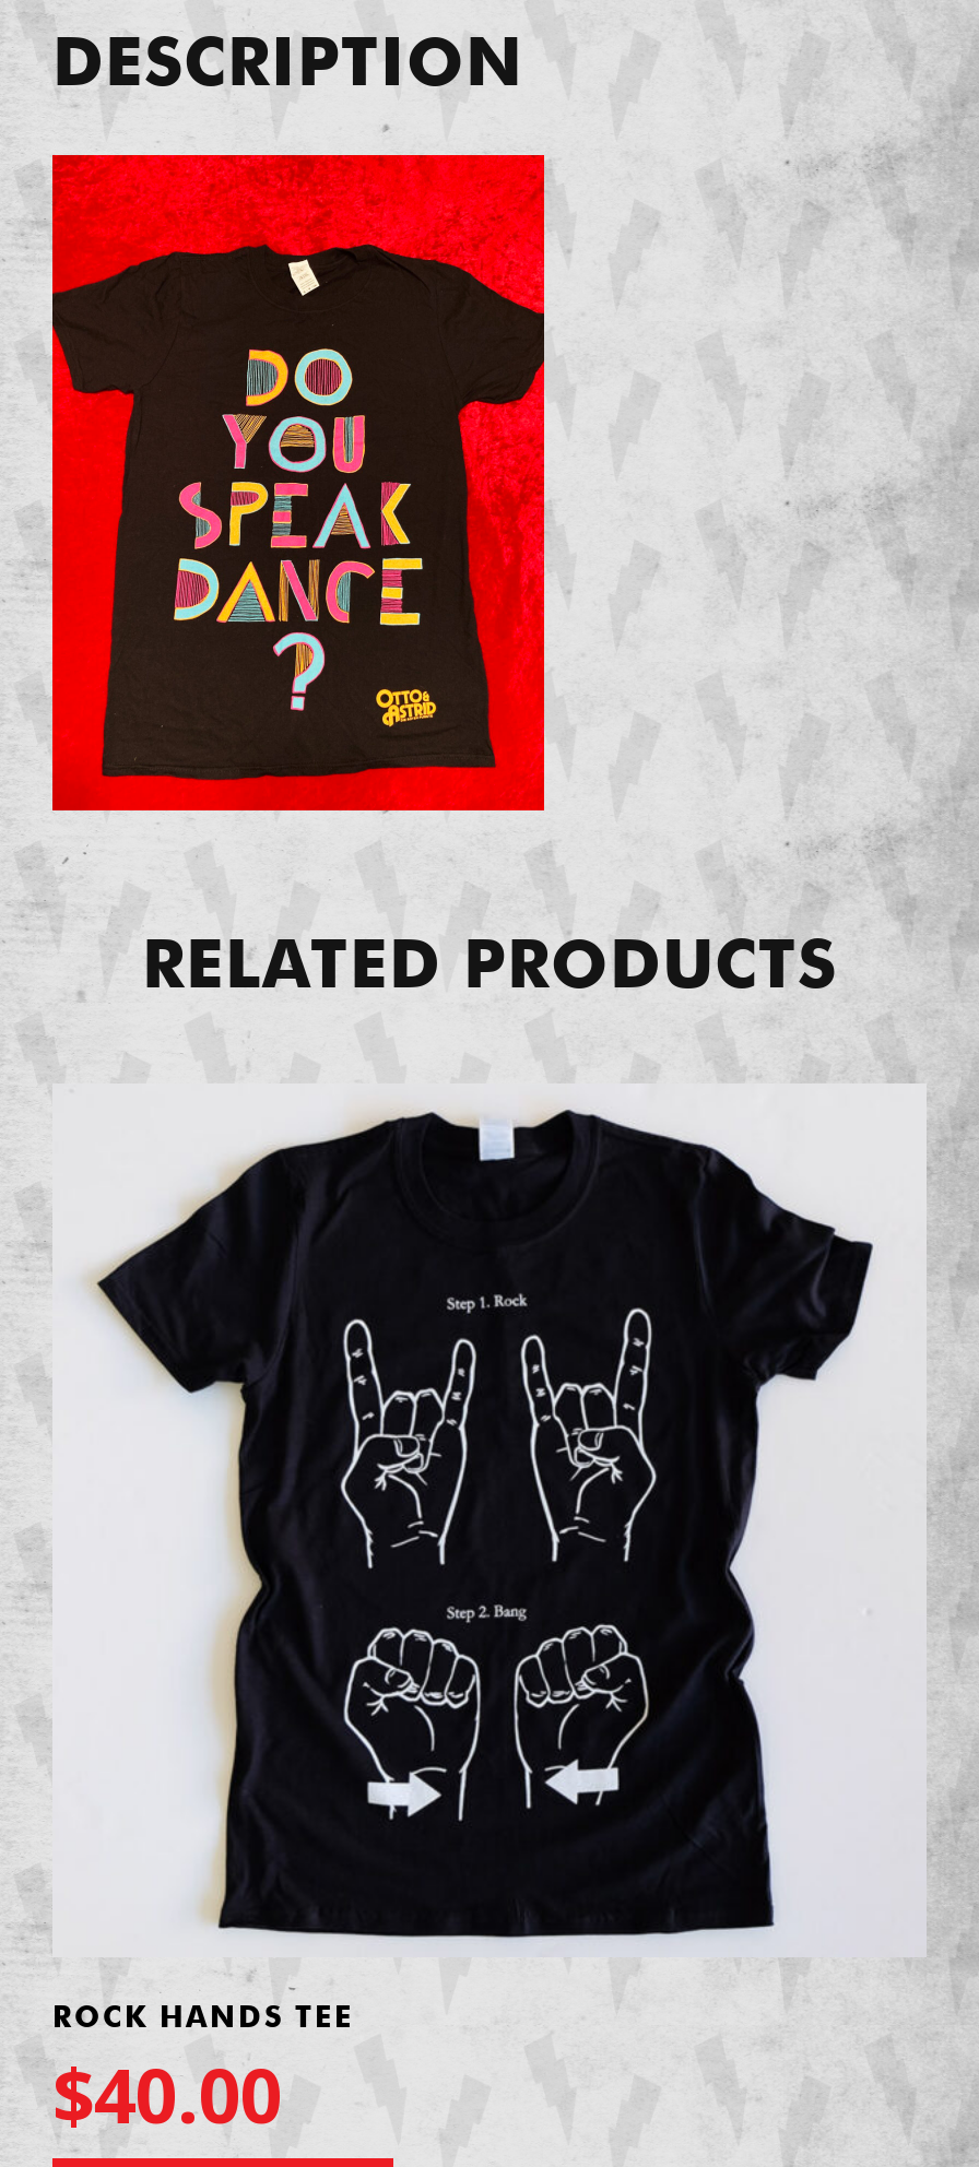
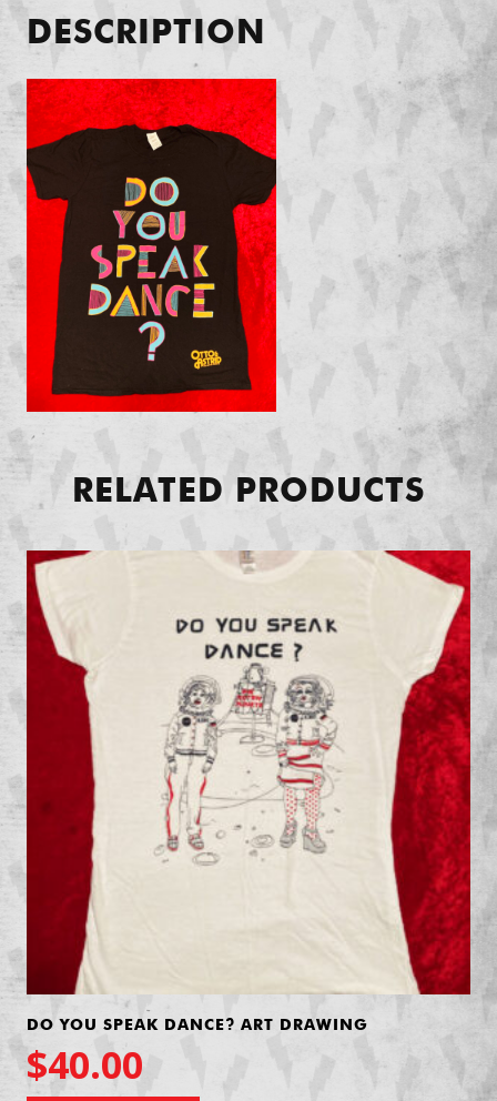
- [image]
- ROCK HANDS TEE
+ [image]
+ DO YOU SPEAK DANCE? ART DRAWING
